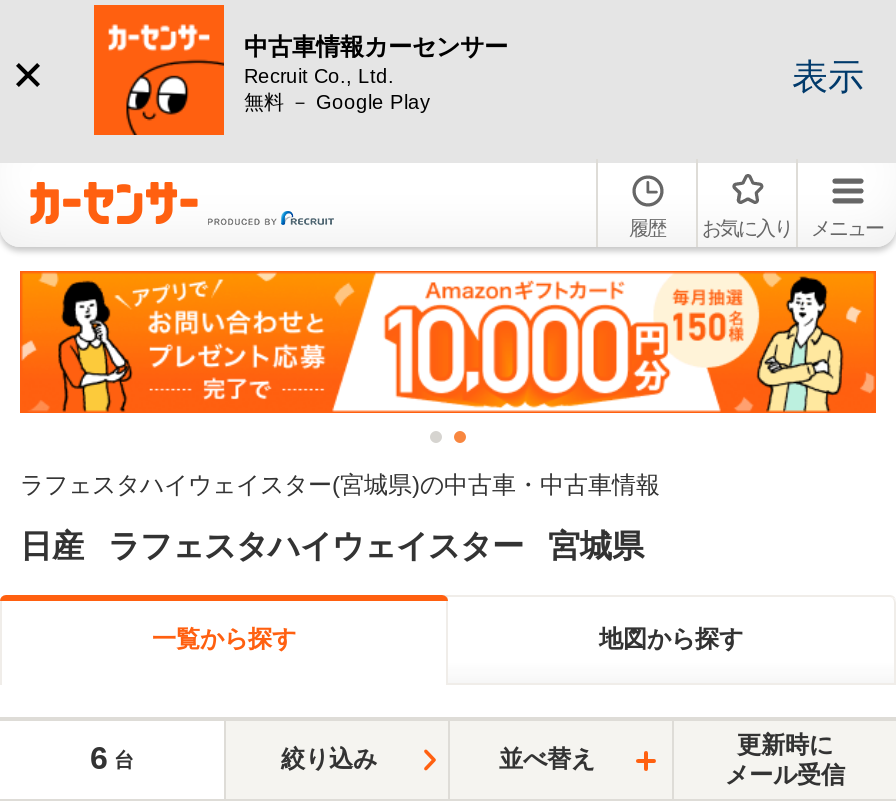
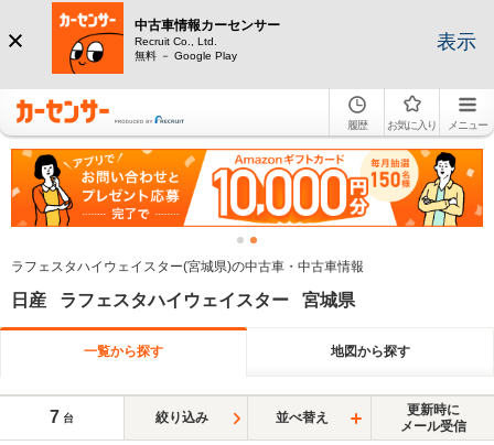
- 6 台
+ 7 台
